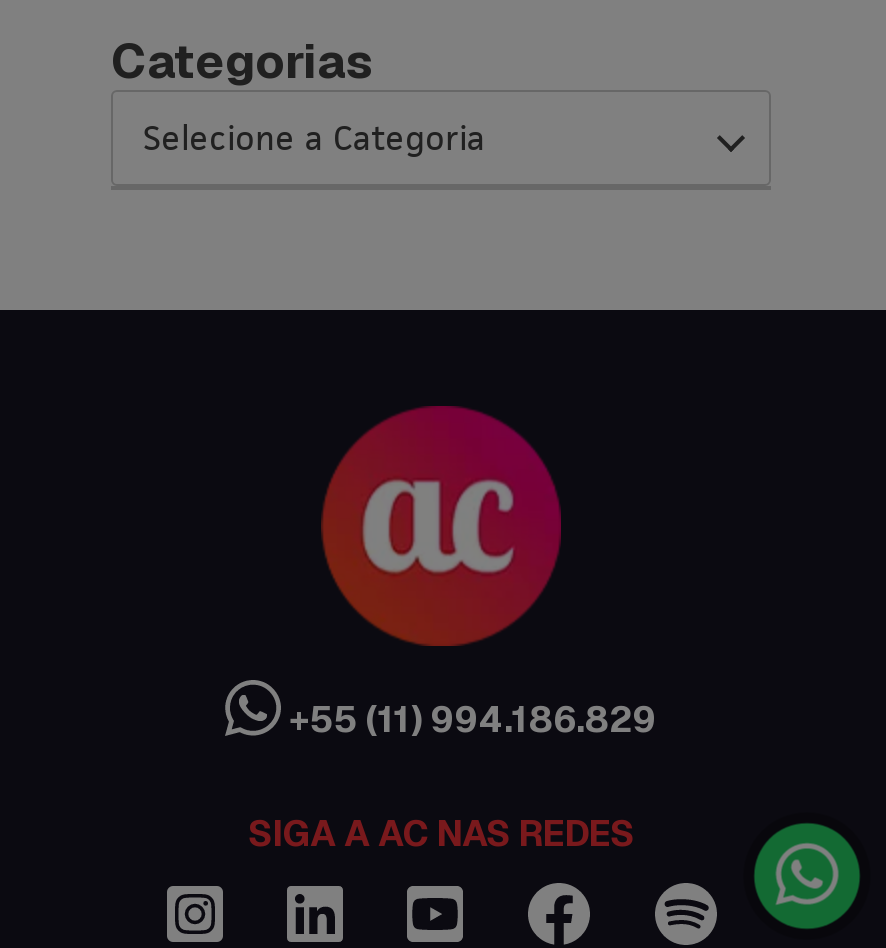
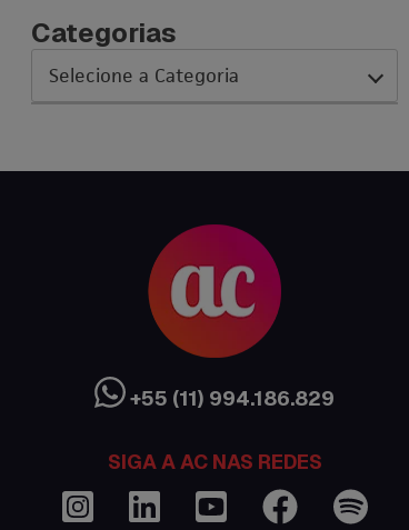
- [image]
